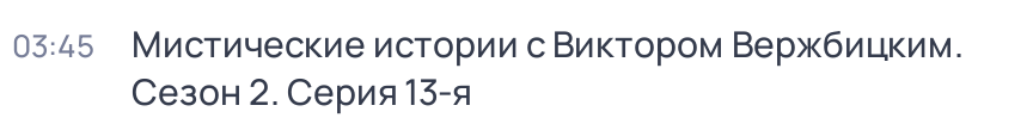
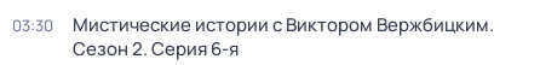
- 03:45 Мистические истории с Виктором Вержбицким.
+ 03:30 Мистические истории с Виктором Вержбицким.

- Сезон 2. Серия 13-я
+ Сезон 2. Серия 6-я
